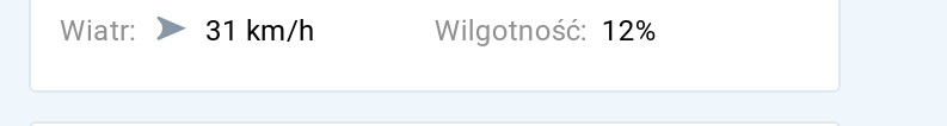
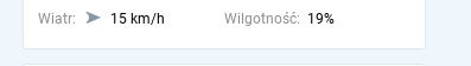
- 31 km/h
- Wilgotność: 12%
+ 15 km/h
+ Wilgotność: 19%
